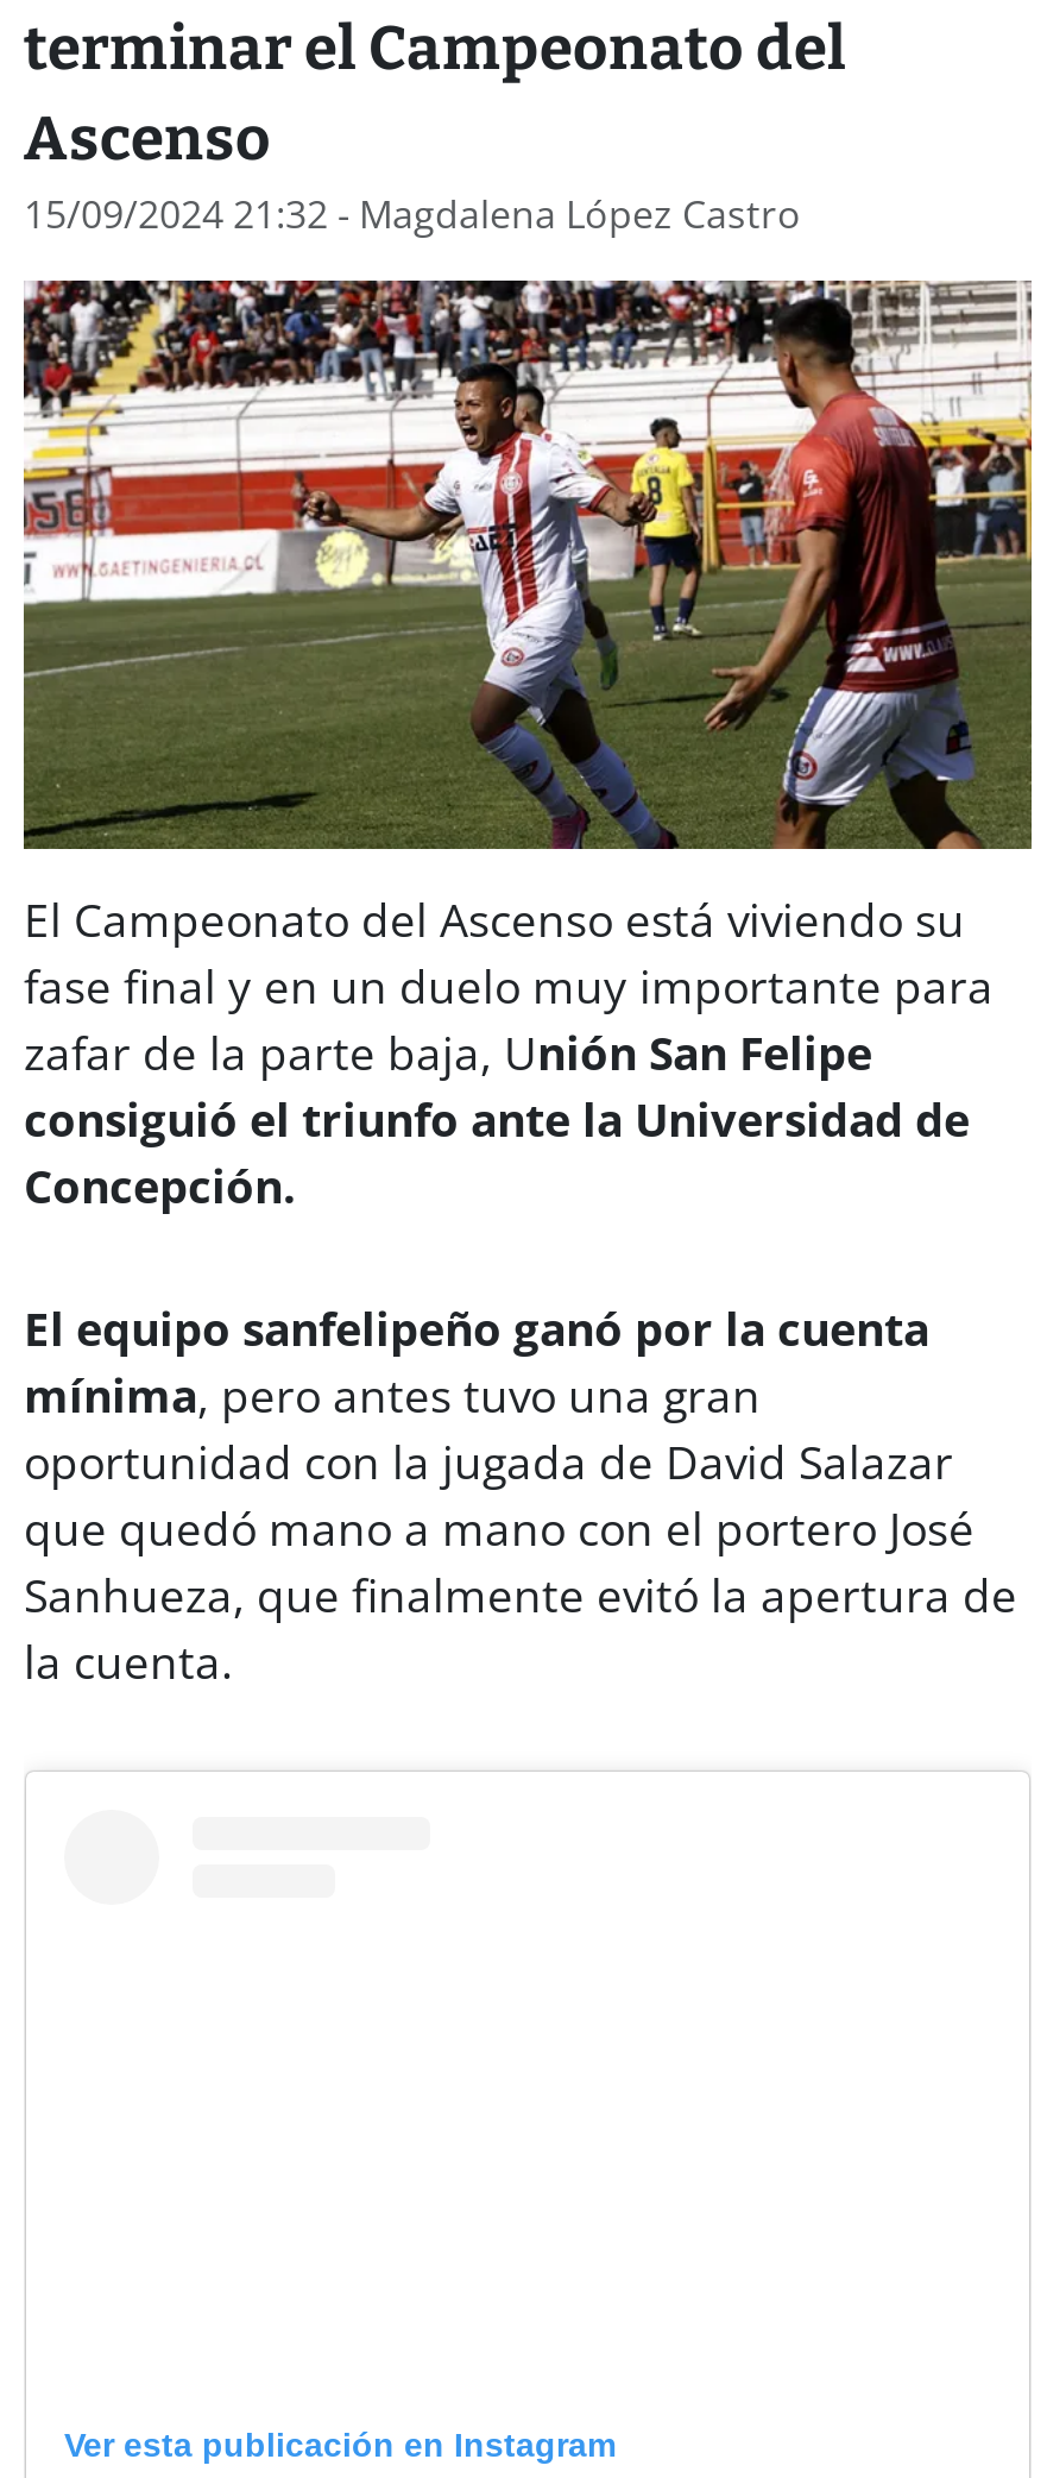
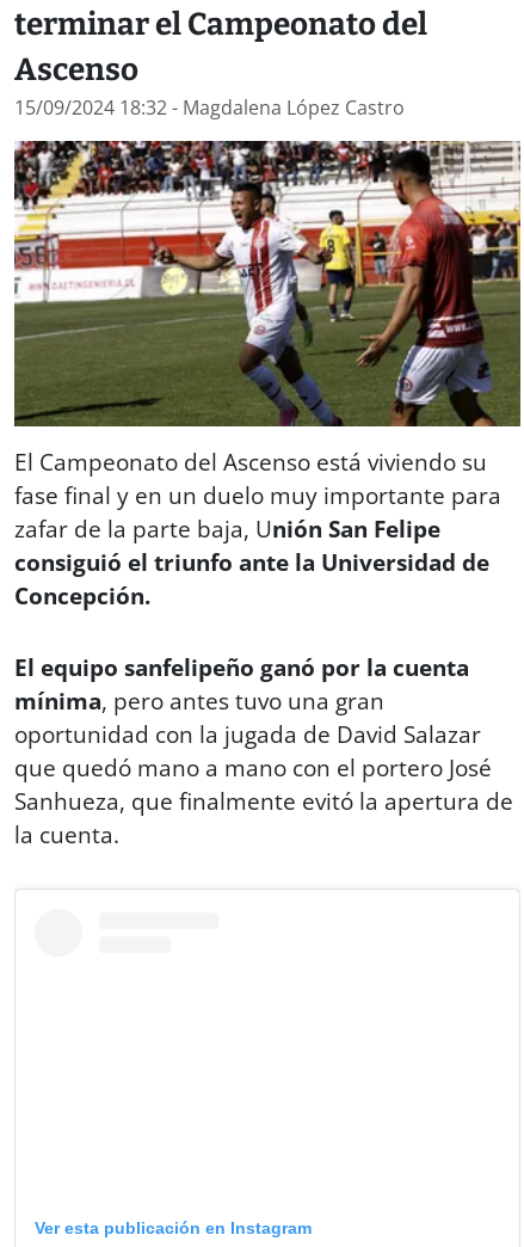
- 15/09/2024 21:32 - Magdalena López Castro
+ 15/09/2024 18:32 - Magdalena López Castro
